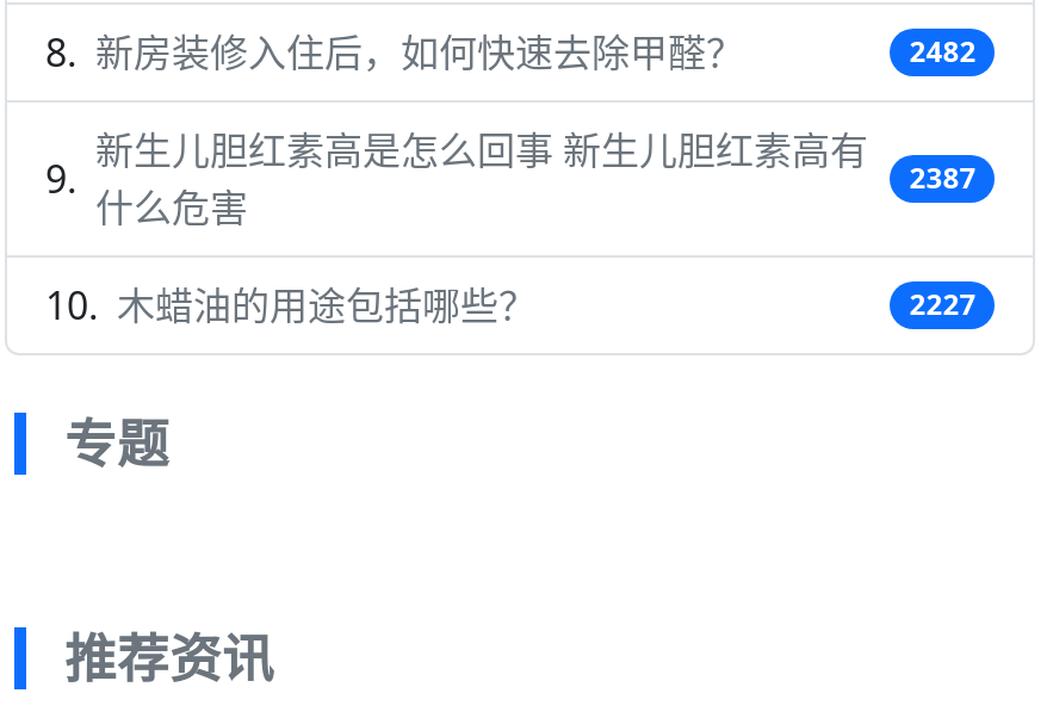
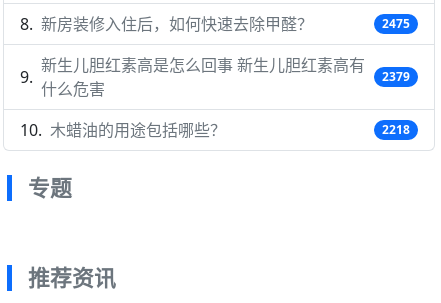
- 2482
+ 2475

- 2387
+ 2379

- 2227
+ 2218
